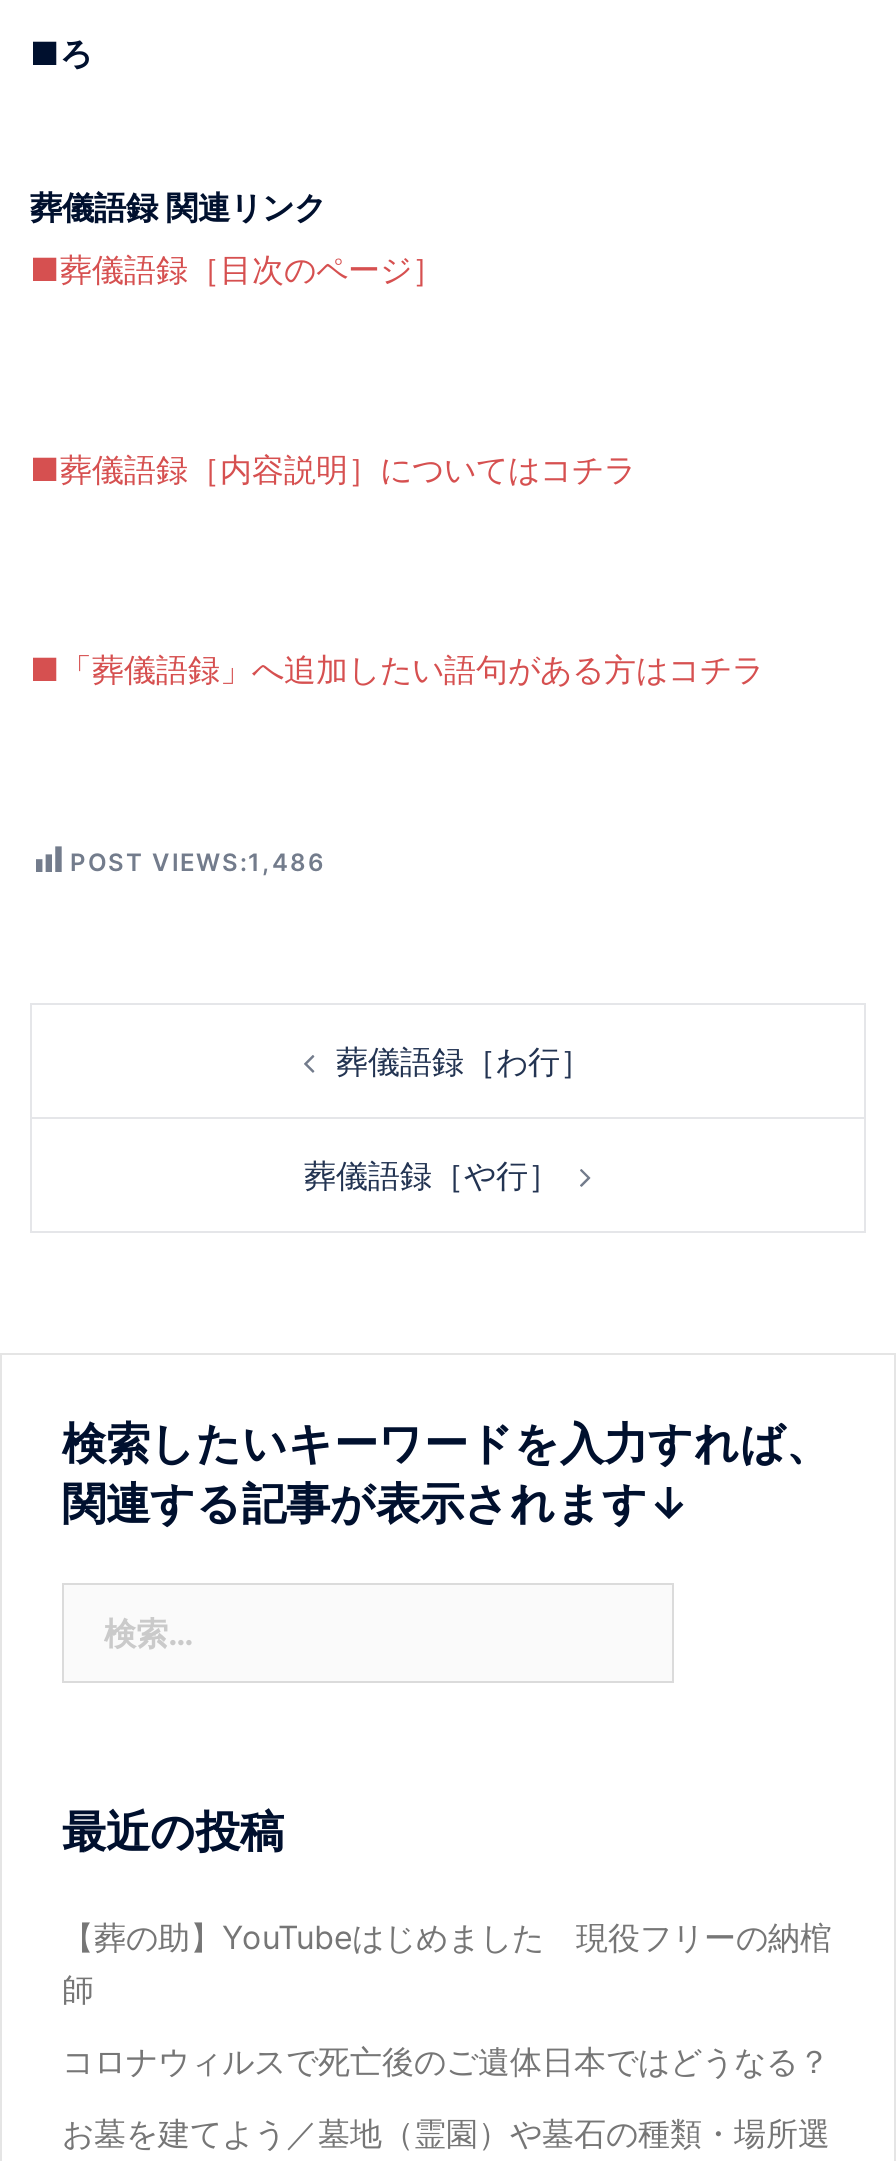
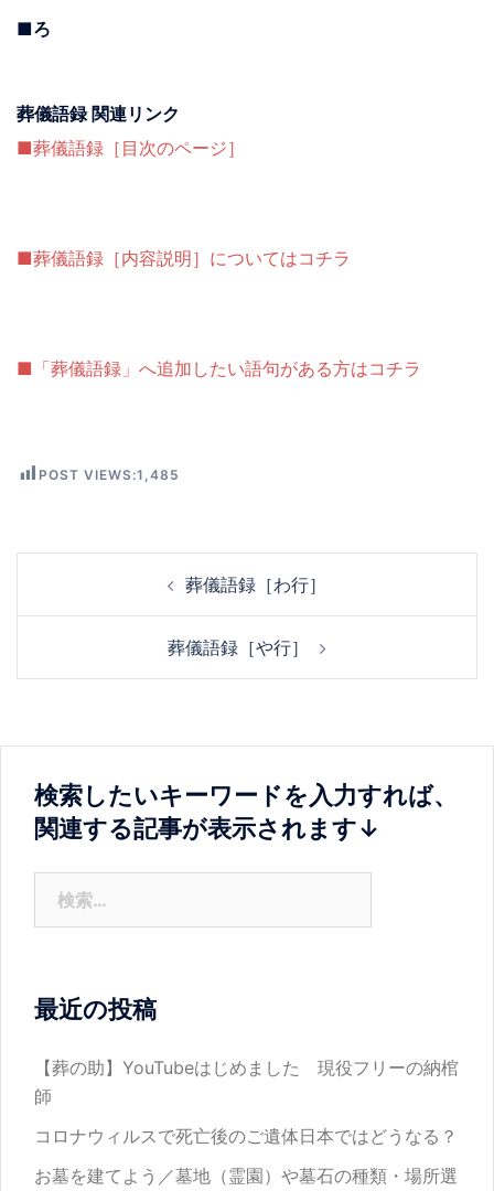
- POST VIEWS:1,486
+ POST VIEWS:1,485
